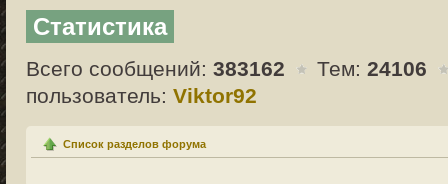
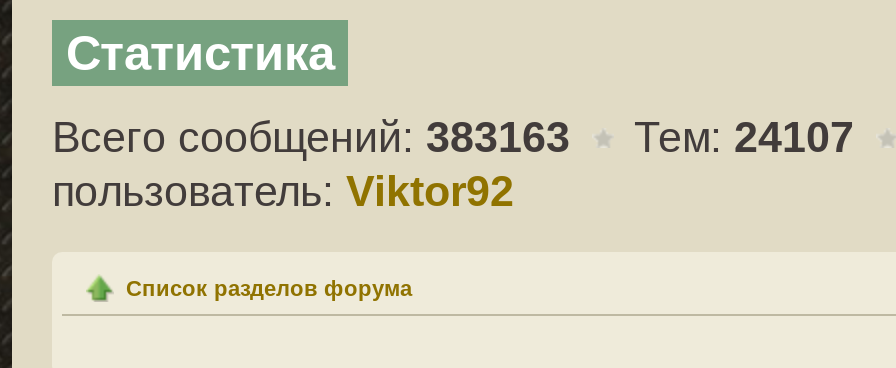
- Всего сообщений: 383162
+ Всего сообщений: 383163

- Тем: 24106
+ Тем: 24107
